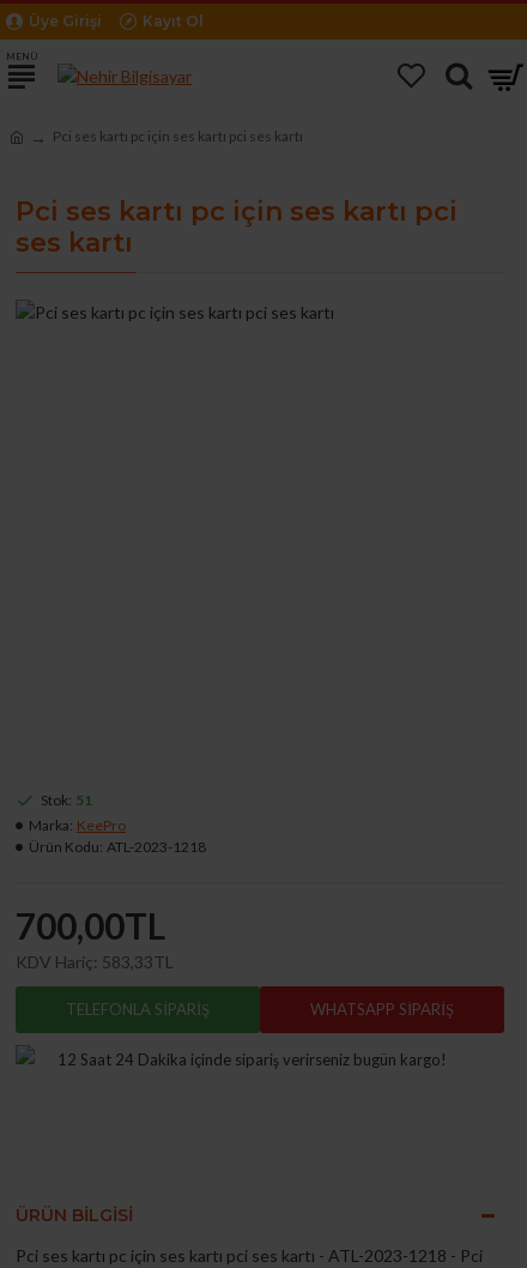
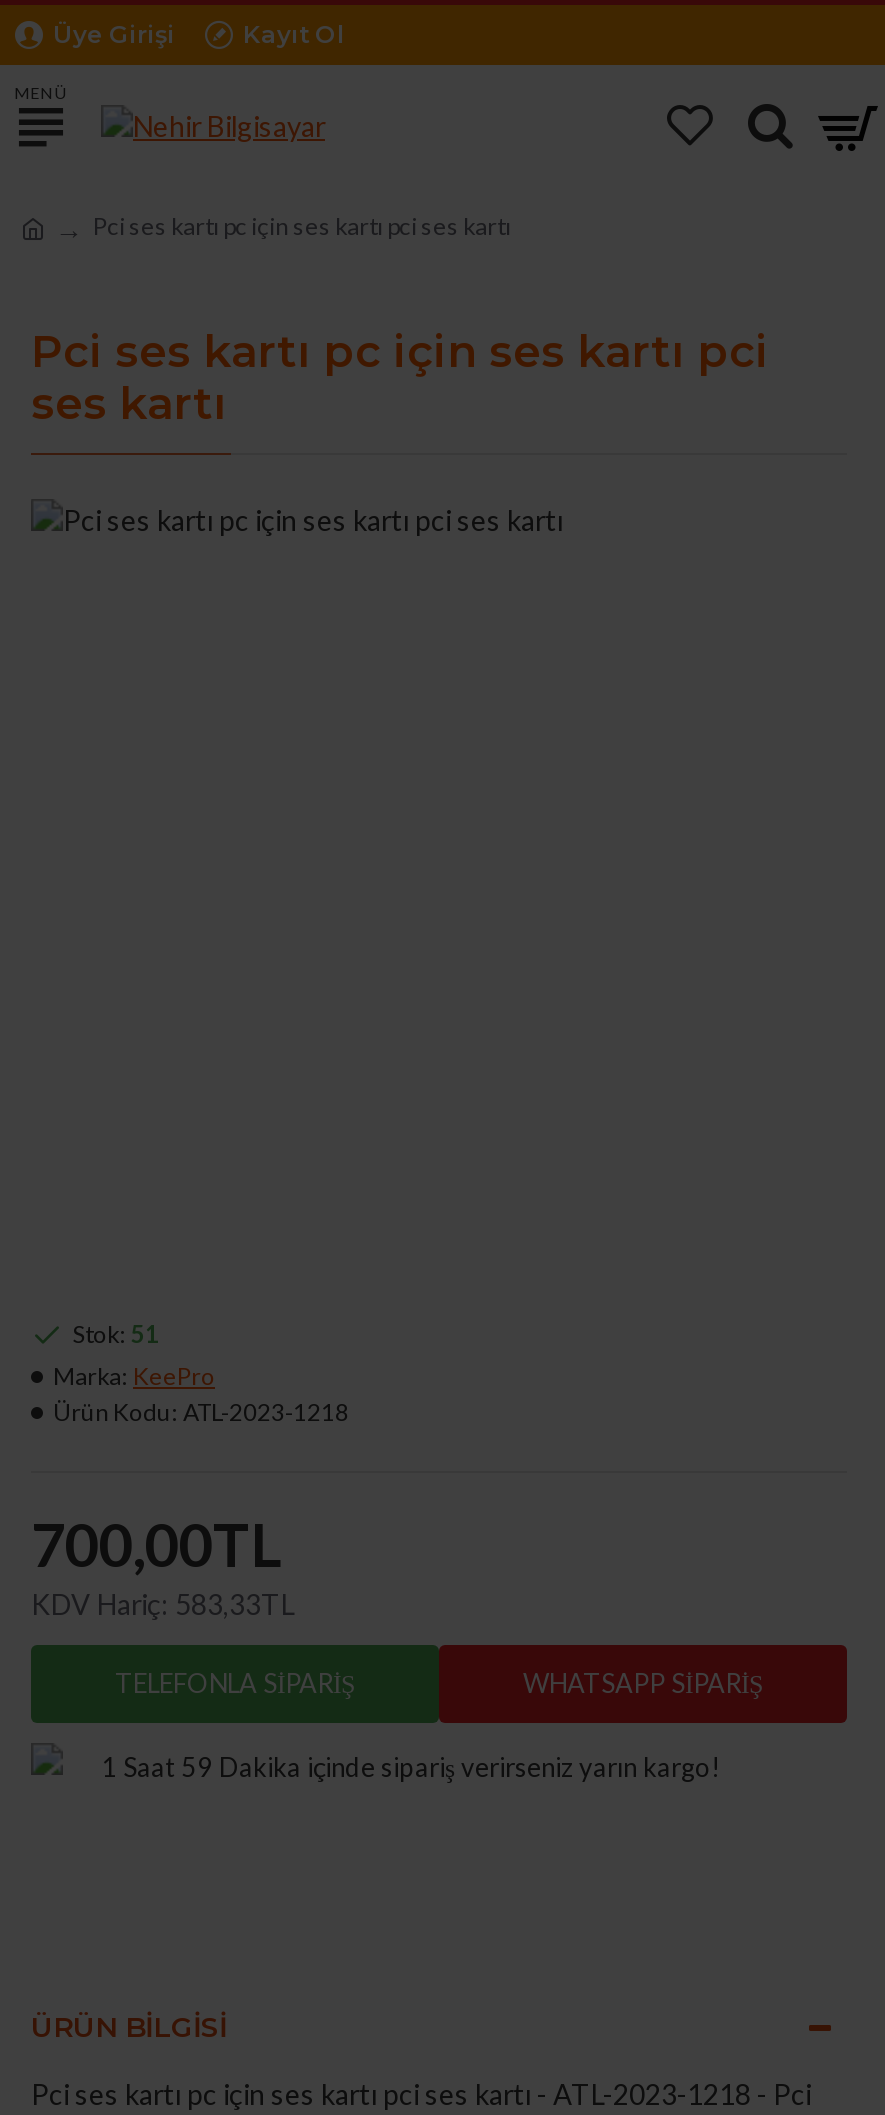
- 12 Saat 24 Dakika içinde sipariş verirseniz bugün kargo!
+ 1 Saat 59 Dakika içinde sipariş verirseniz yarın kargo!
